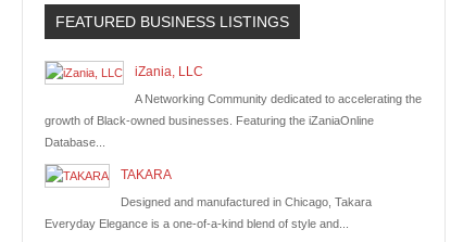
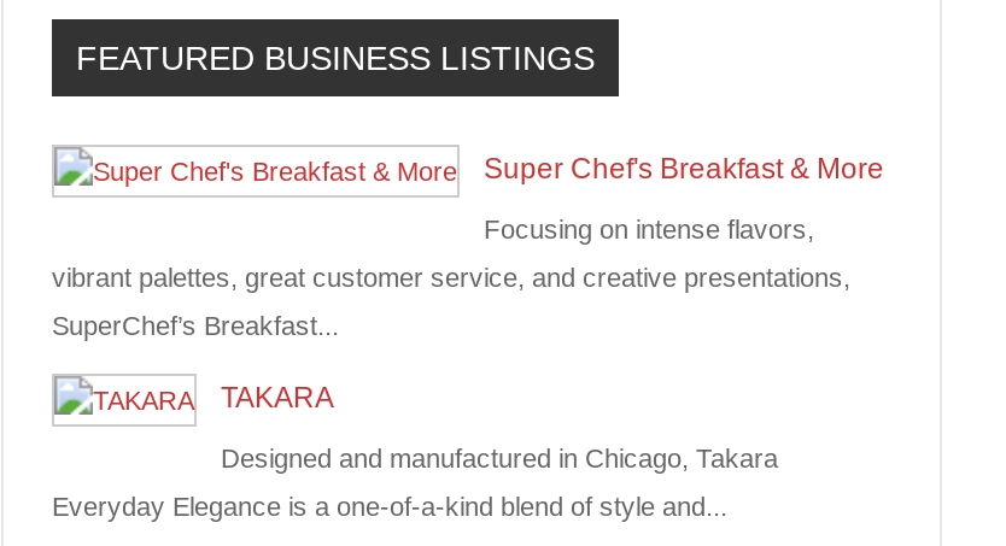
- iZania, LLC
+ Super Chef's Breakfast & More

- A Networking Community dedicated to accelerating the
+ Focusing on intense flavors,

- growth of Black-owned businesses. Featuring the iZaniaOnline
+ vibrant palettes, great customer service, and creative presentations,

- Database...
+ SuperChef’s Breakfast...
